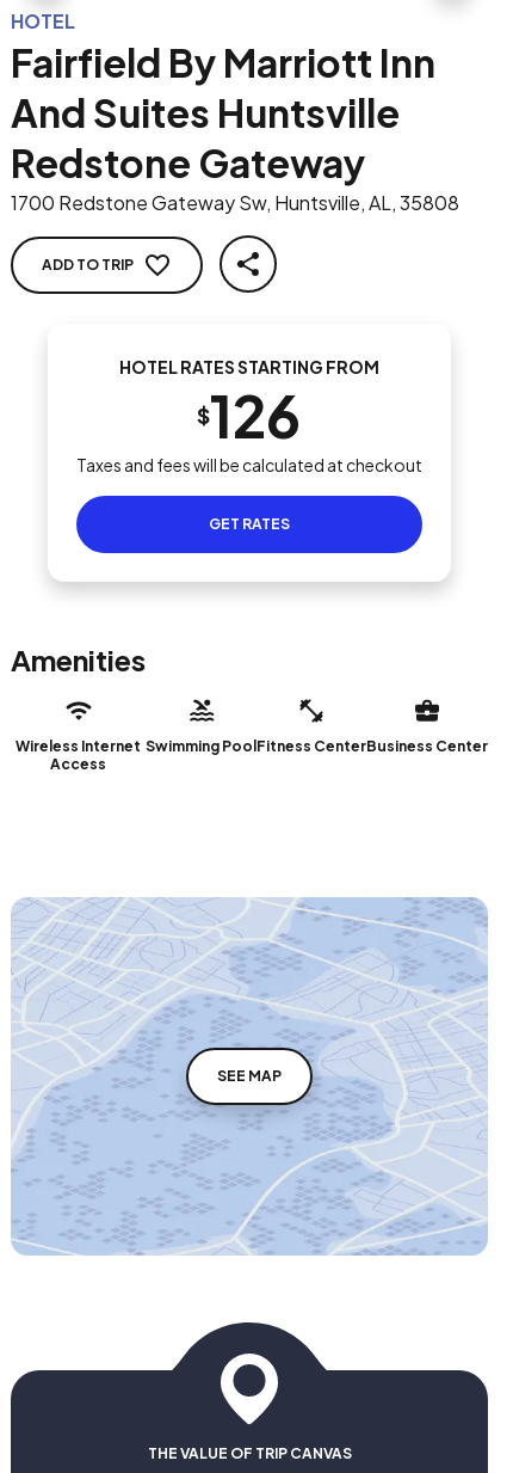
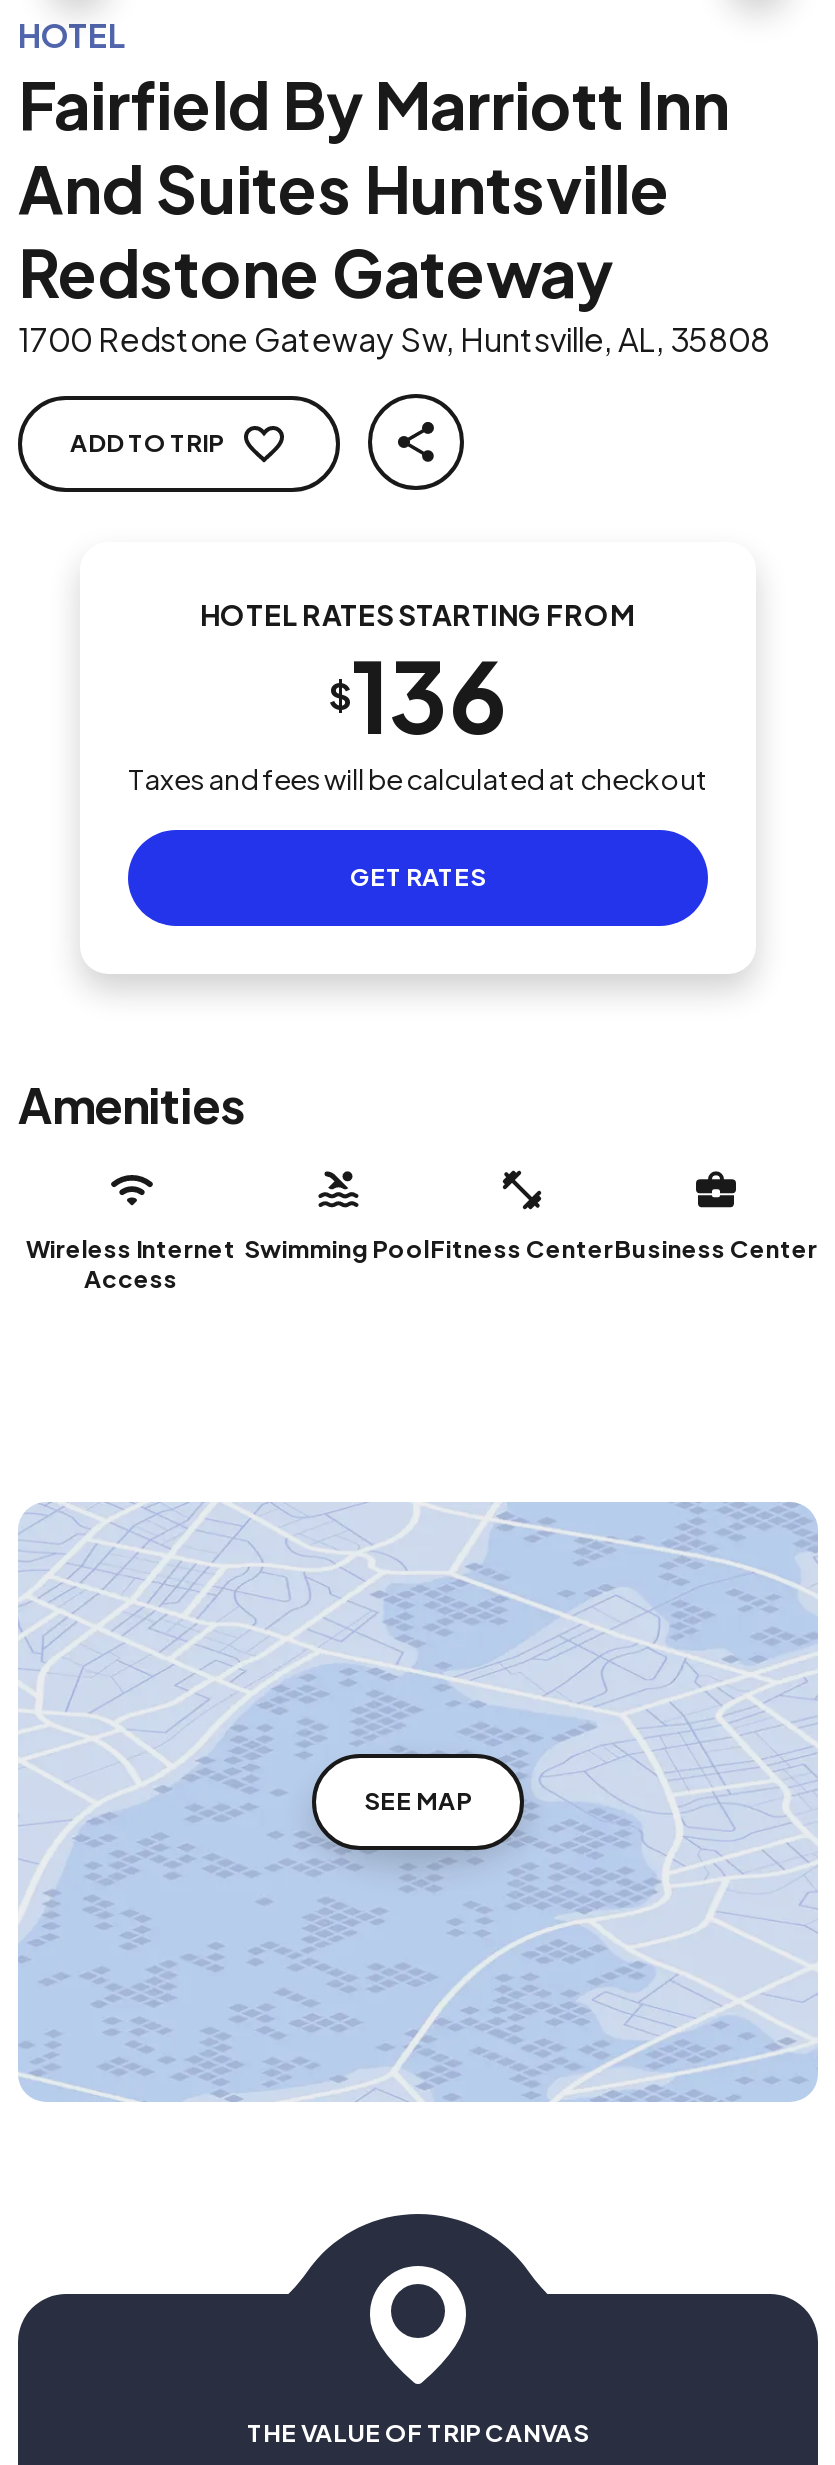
- $126
+ $136
